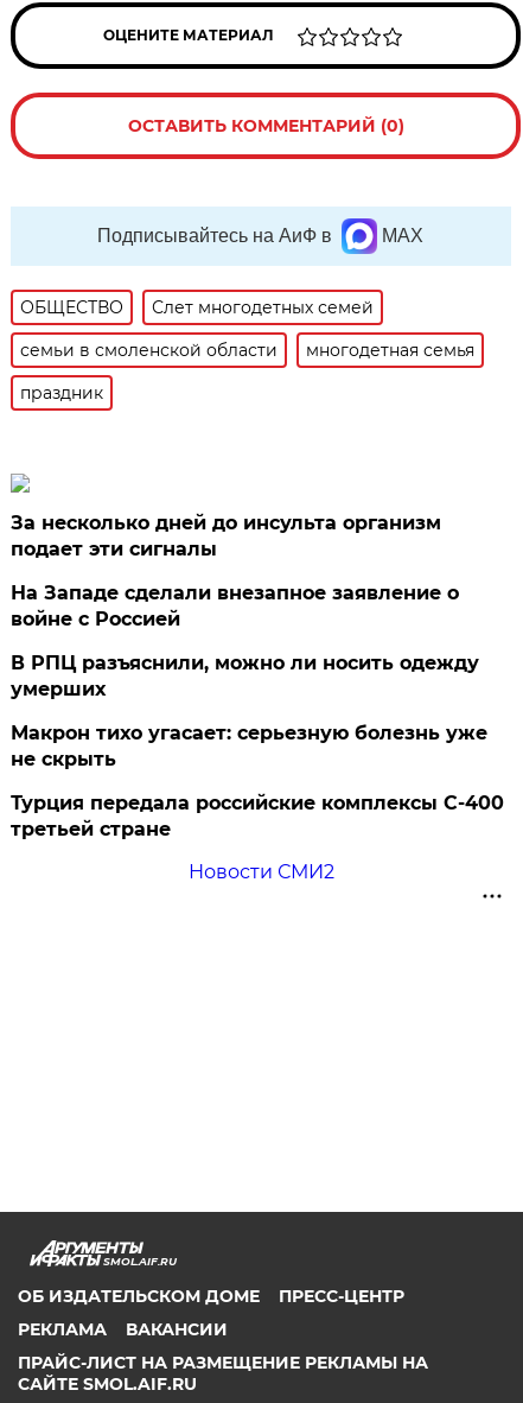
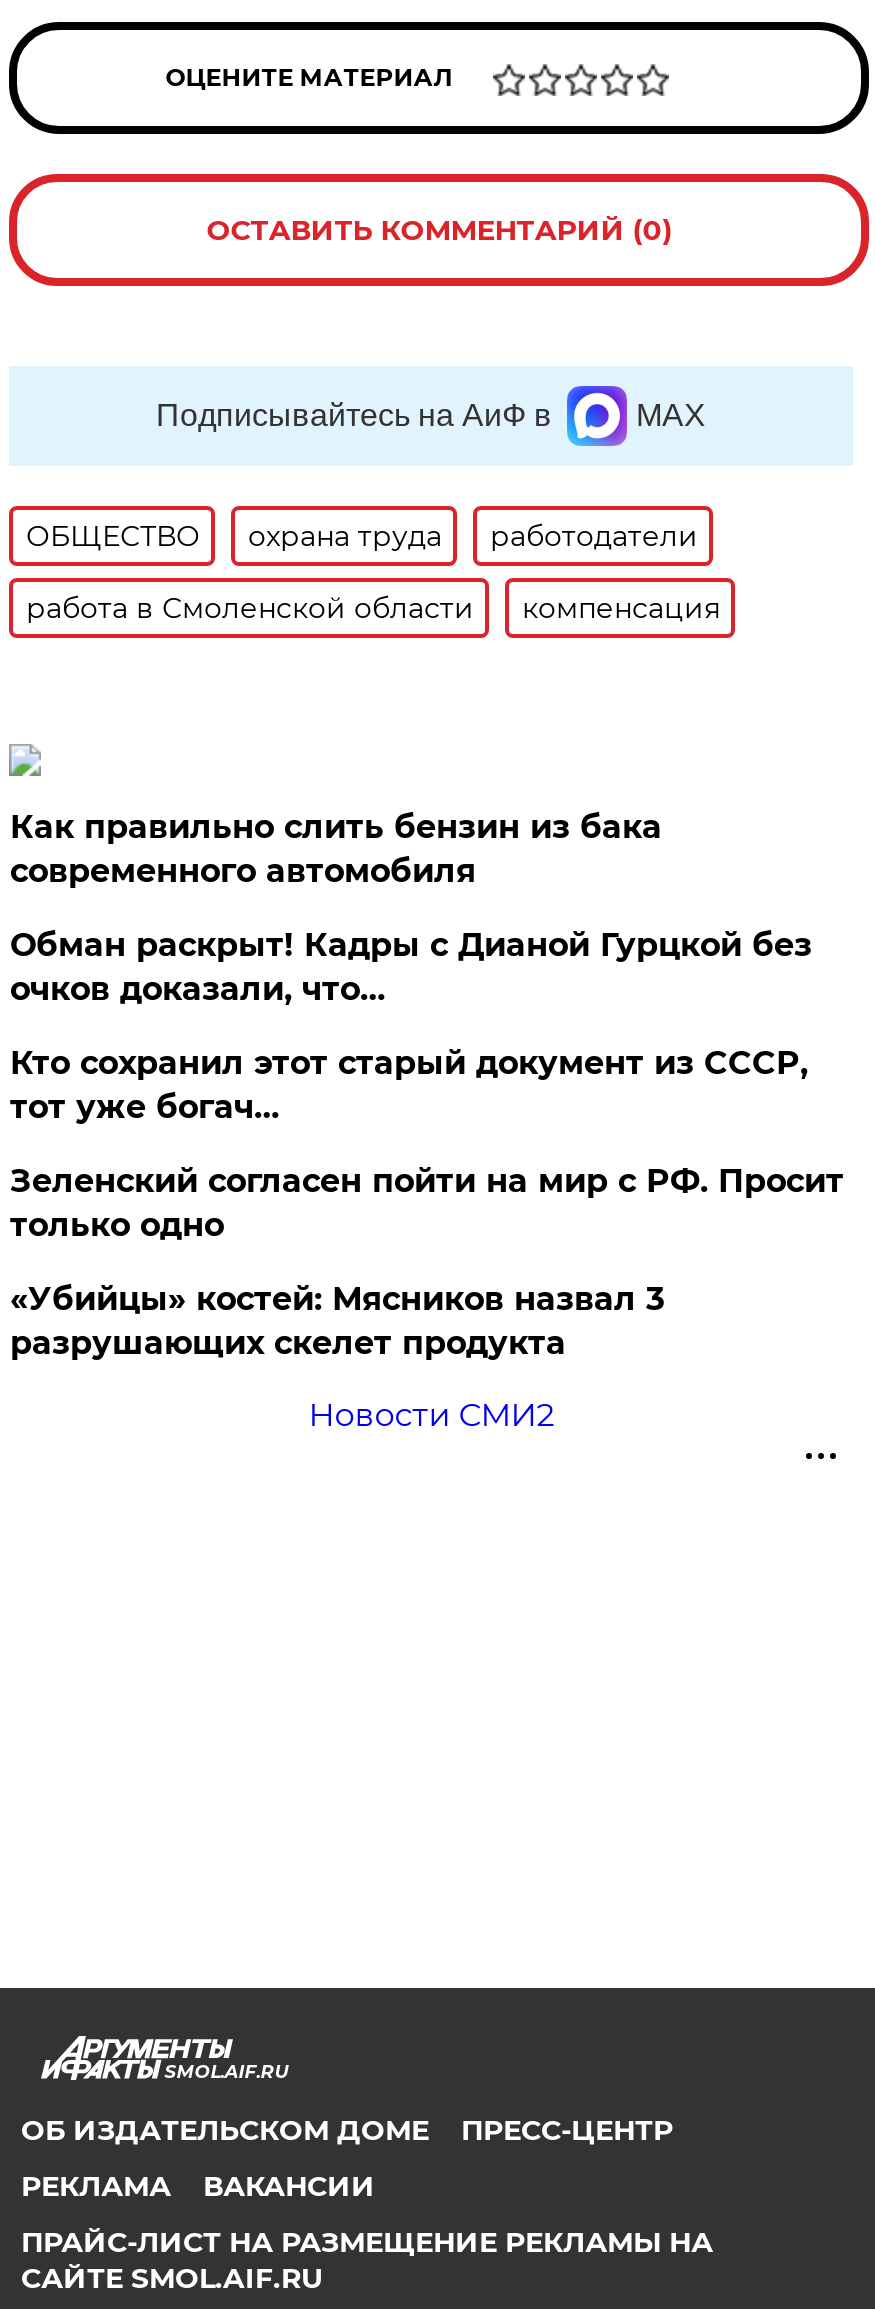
- Слет многодетных семей
- семьи в смоленской области
- многодетная семья
- праздник
+ охрана труда
+ работодатели
+ работа в Смоленской области
+ компенсация

- За несколько дней до инсульта организм
- подает эти сигналы
- На Западе сделали внезапное заявление о
- войне с Россией
- В РПЦ разъяснили, можно ли носить одежду
- умерших
- Макрон тихо угасает: серьезную болезнь уже
- не скрыть
- Турция передала российские комплексы С-400
- третьей стране
+ Как правильно слить бензин из бака
+ современного автомобиля
+ Обман раскрыт! Кадры с Дианой Гурцкой без
+ очков доказали, что…
+ Кто сохранил этот старый документ из СССР,
+ тот уже богач…
+ Зеленский согласен пойти на мир с РФ. Просит
+ только одно
+ «Убийцы» костей: Мясников назвал 3
+ разрушающих скелет продукта
